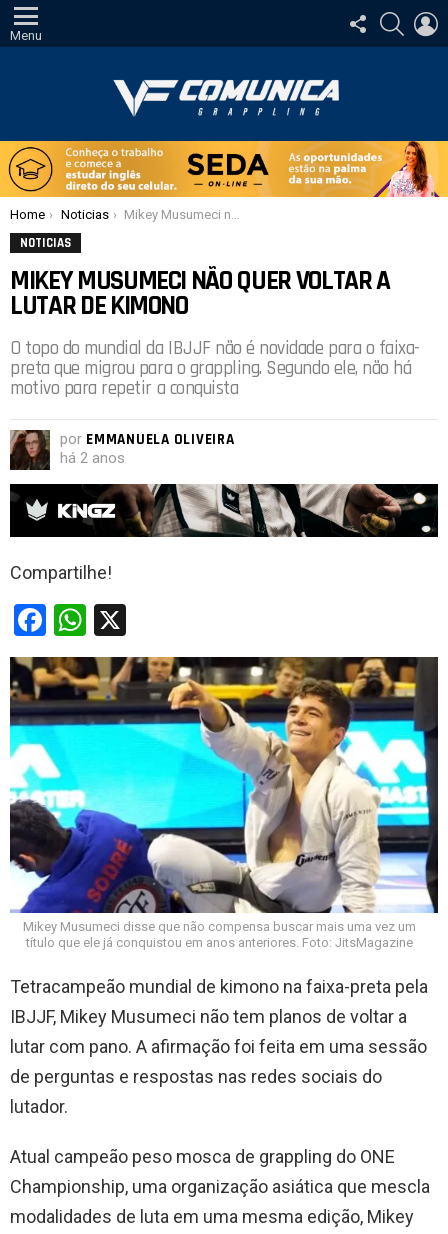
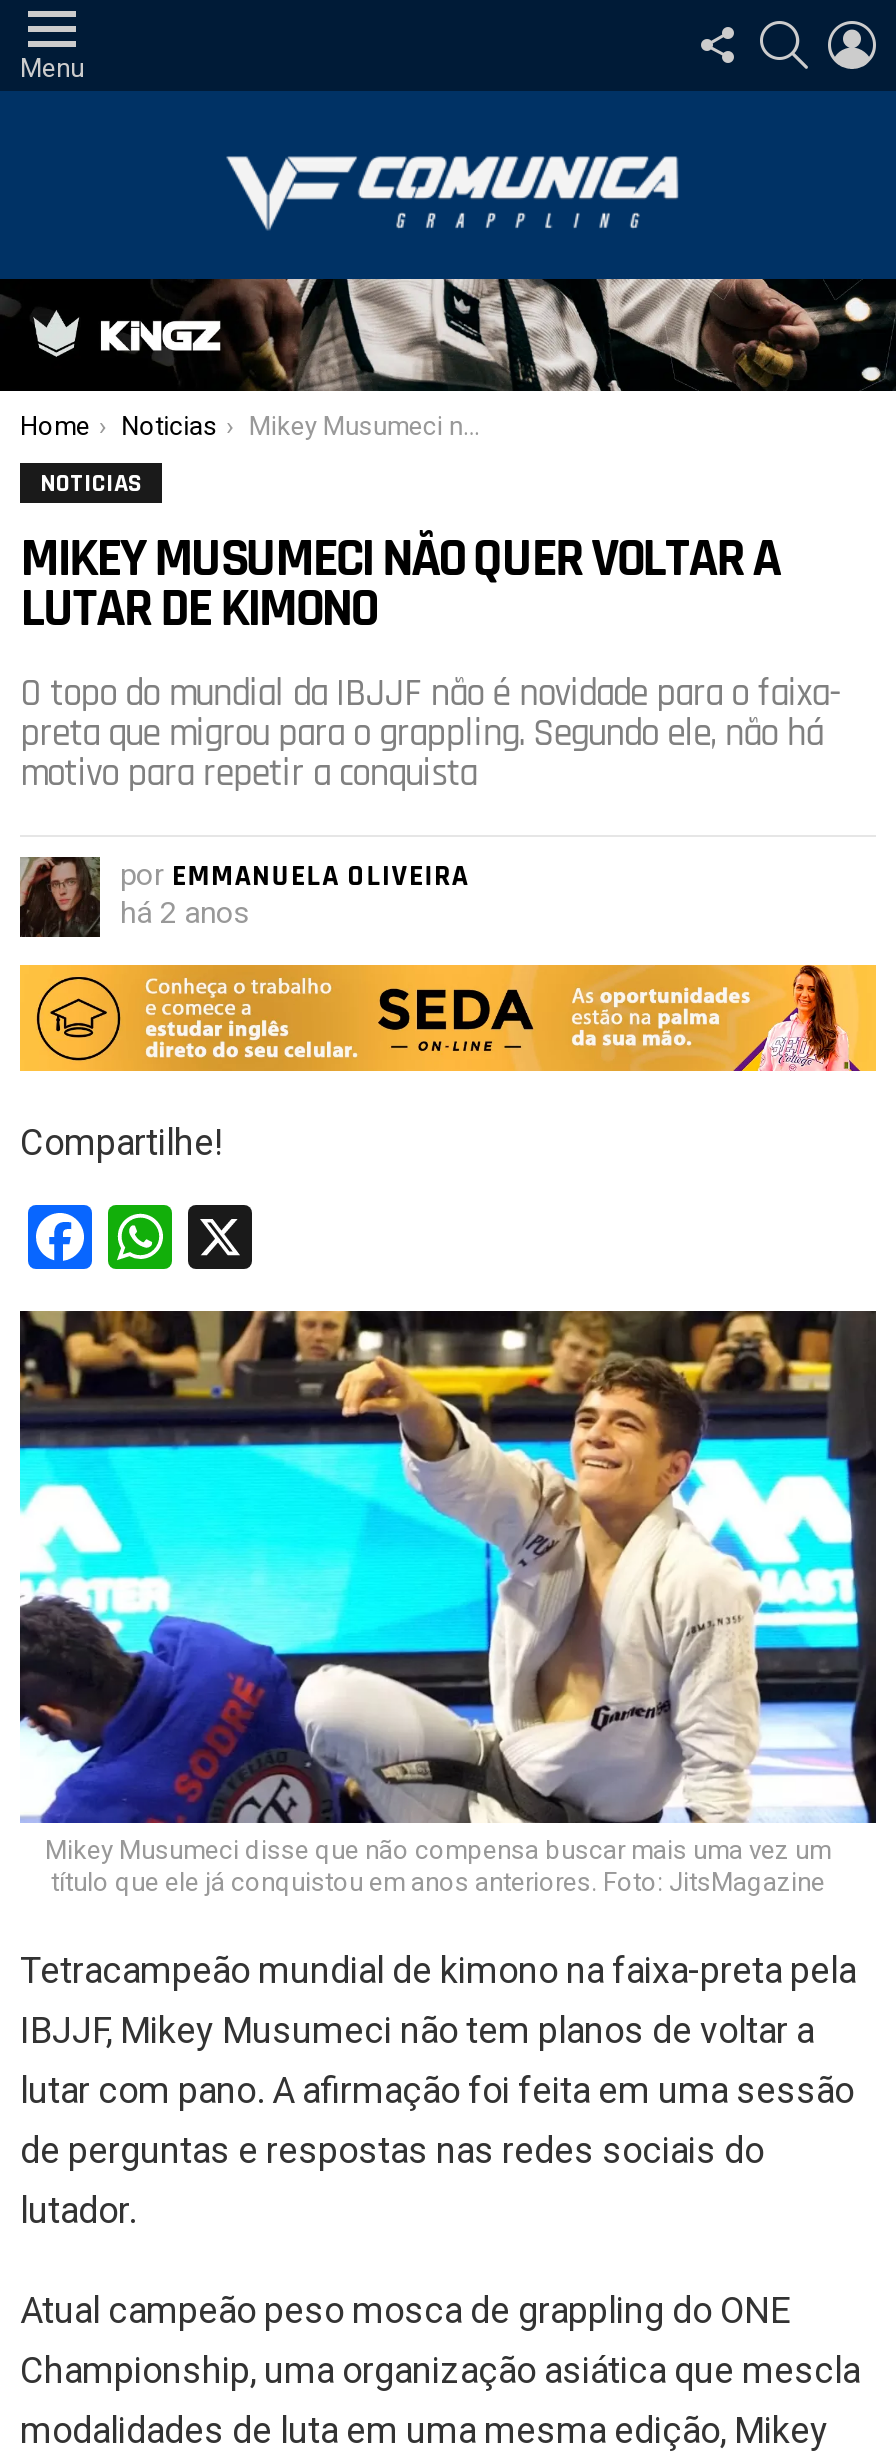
- [image]
+ [image]

- [image]
+ [image]
